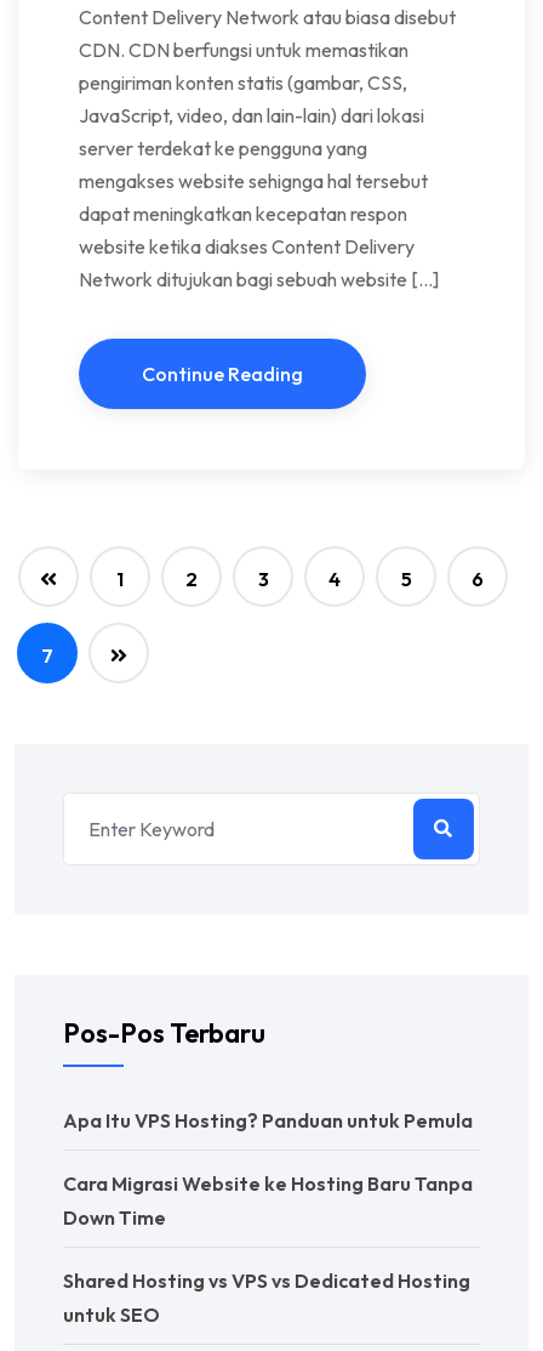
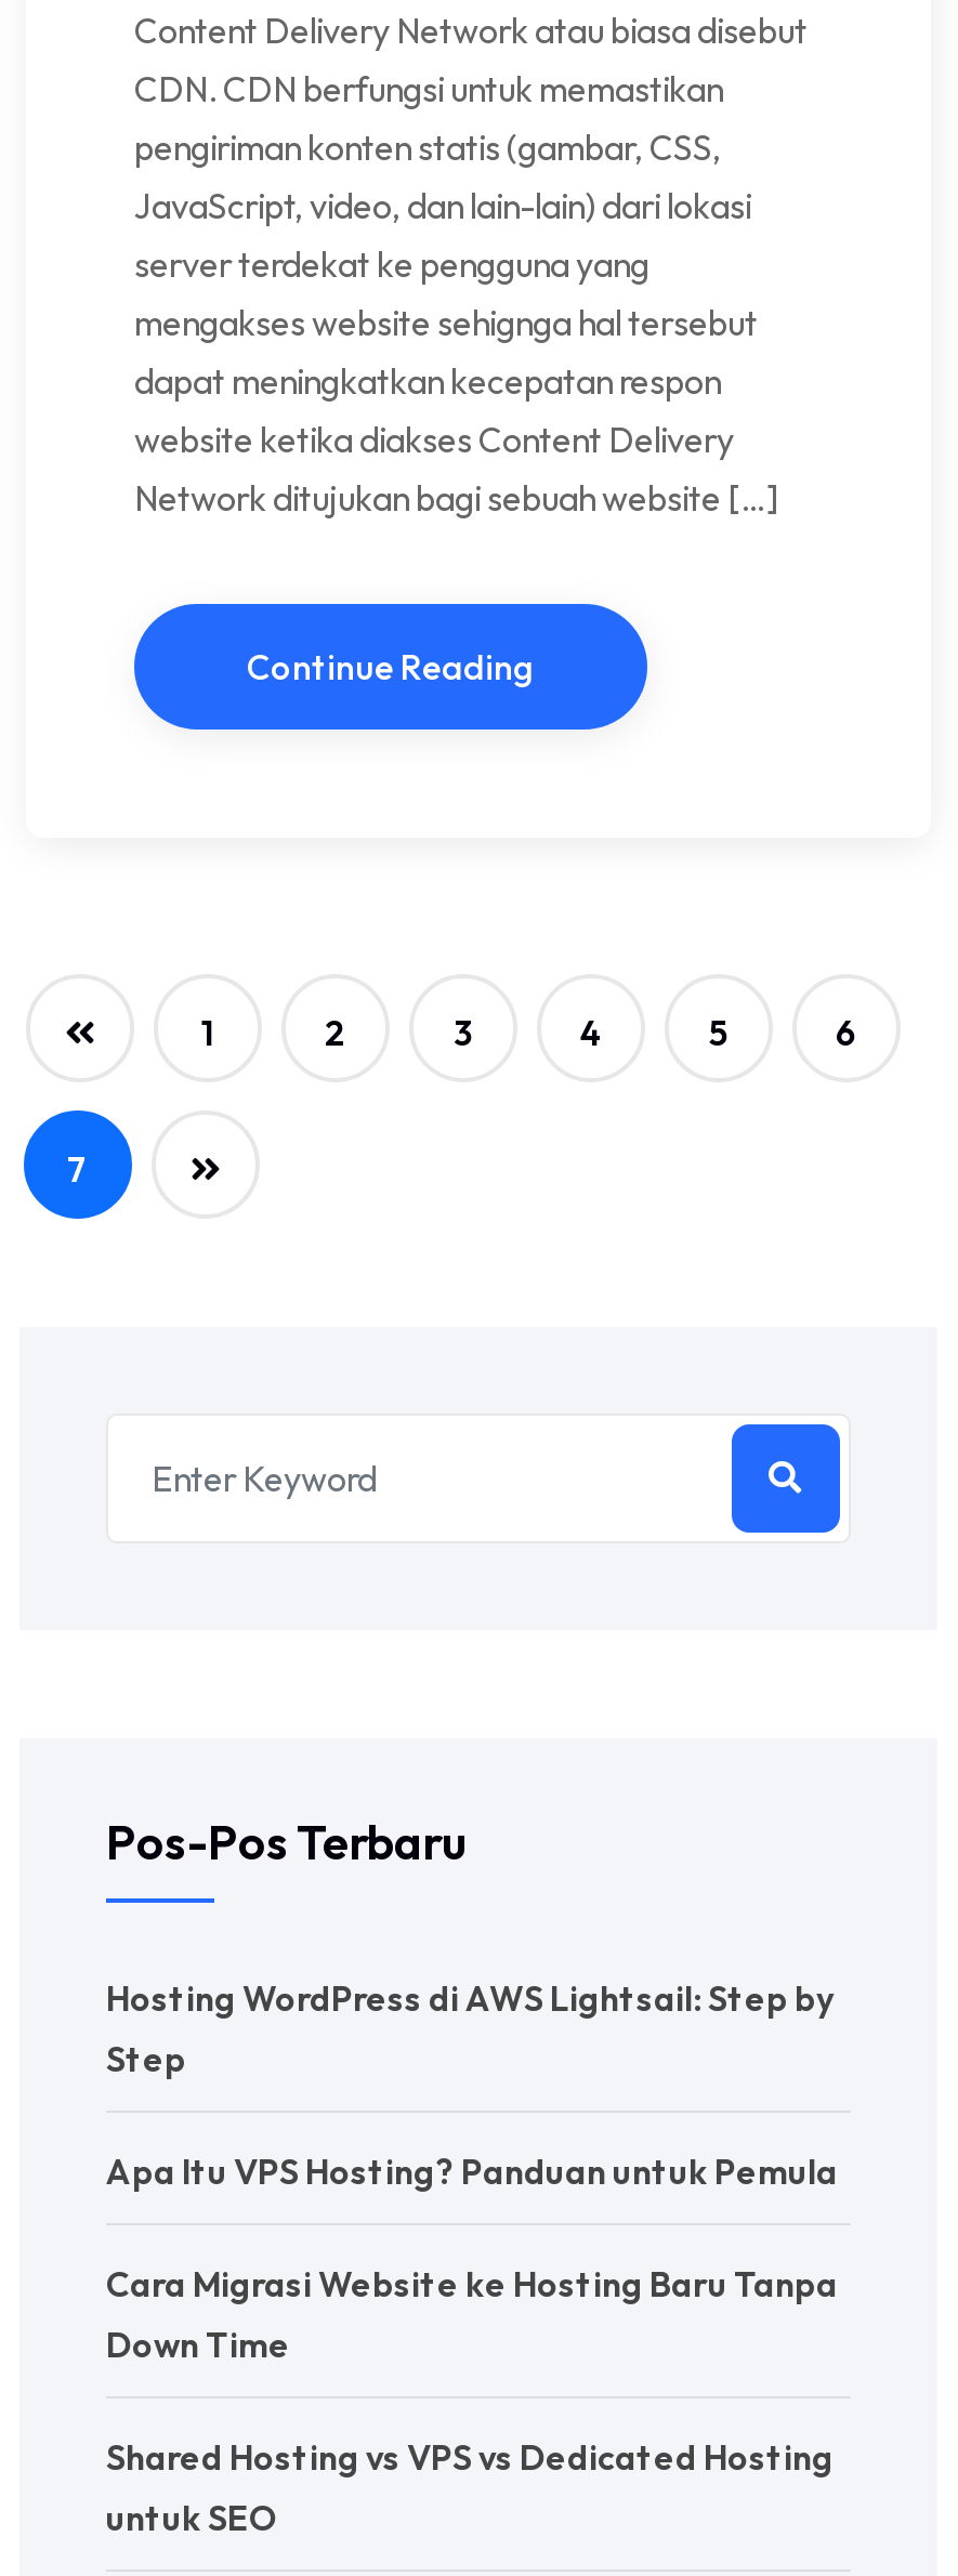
+ Hosting WordPress di AWS Lightsail: Step by
+ Step
